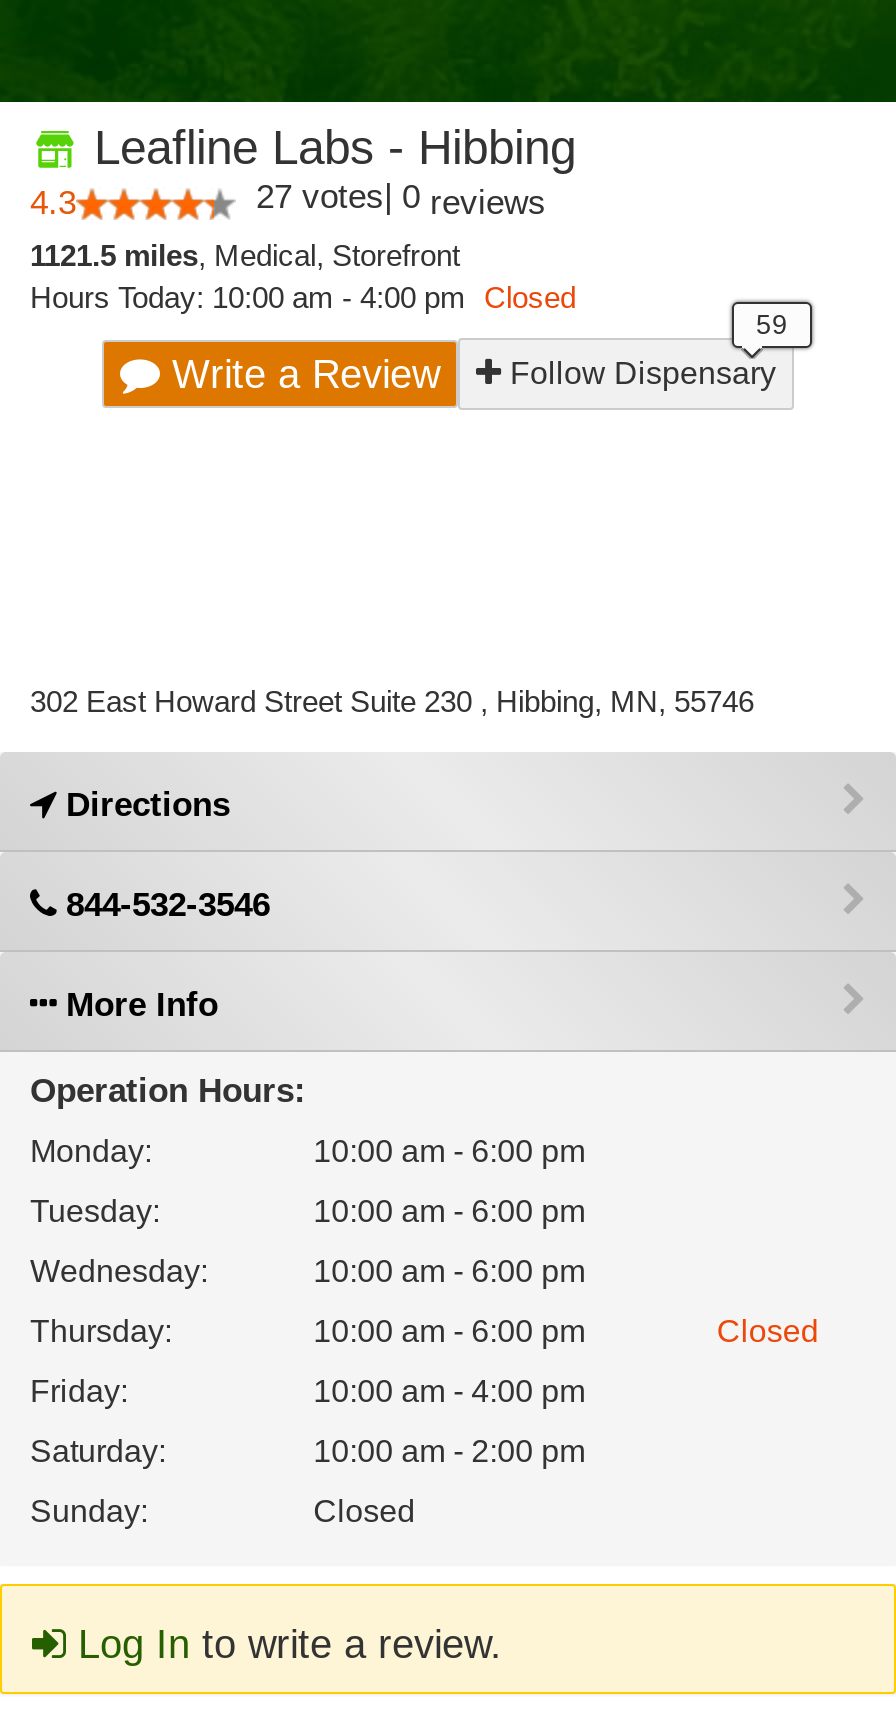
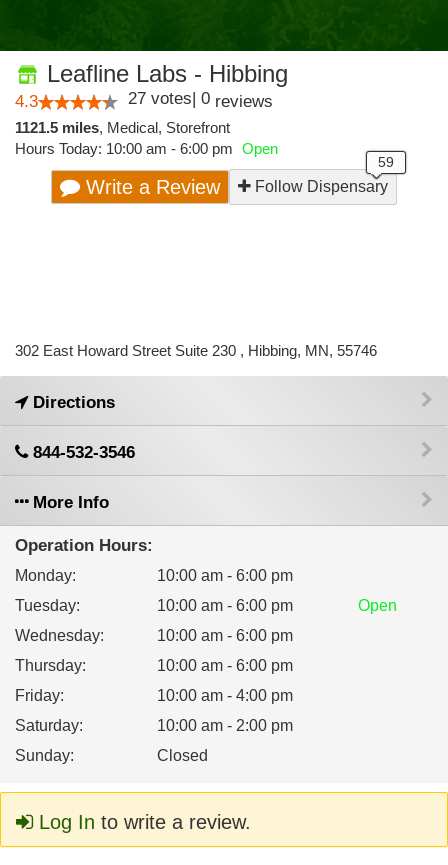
- Hours Today: 10:00 am - 4:00 pm Closed
+ Hours Today: 10:00 am - 6:00 pm Open

+ Open

- Closed
